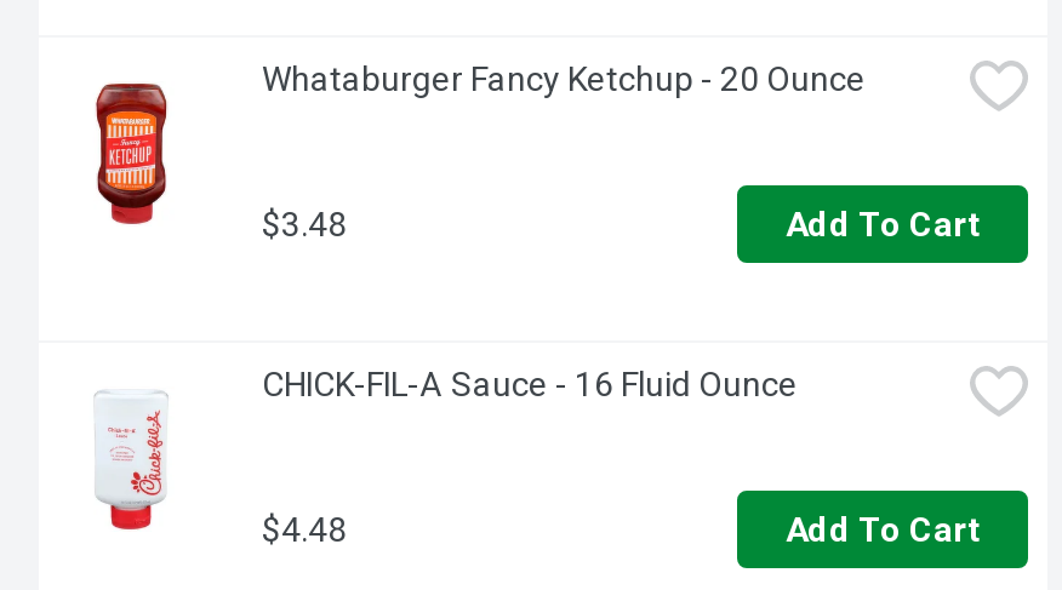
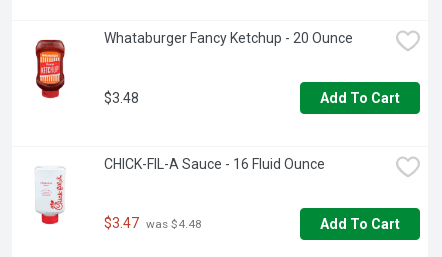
- $4.48
+ $3.47 was $4.48
